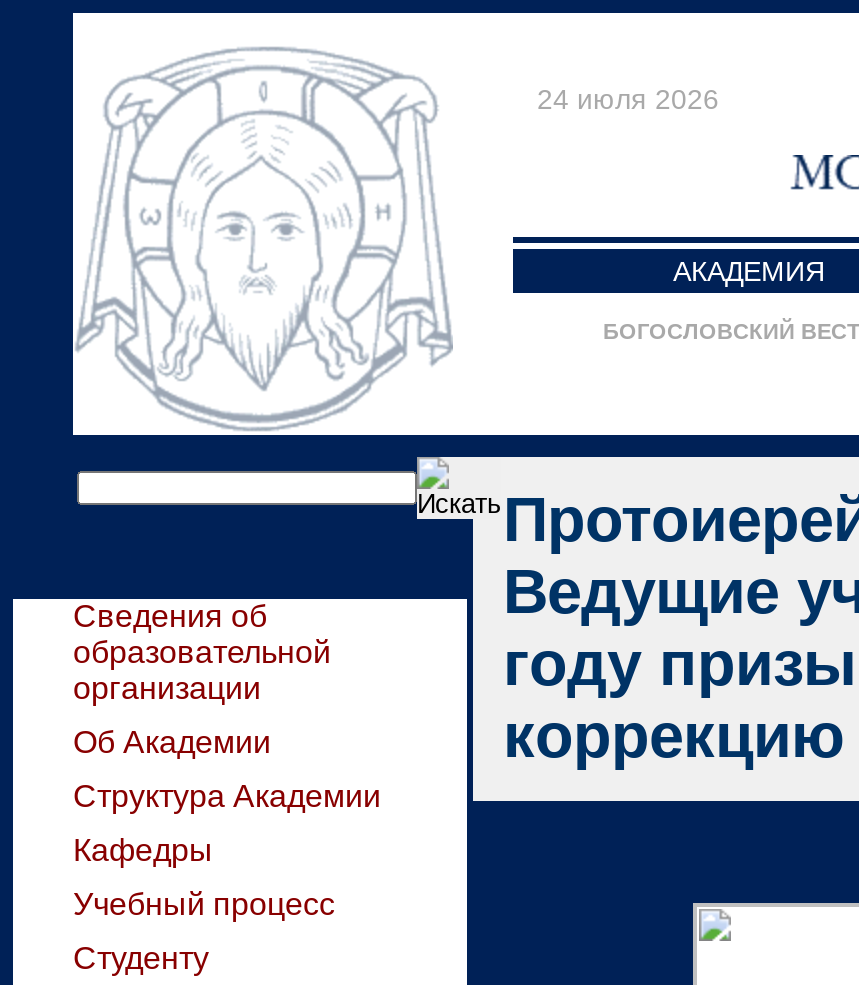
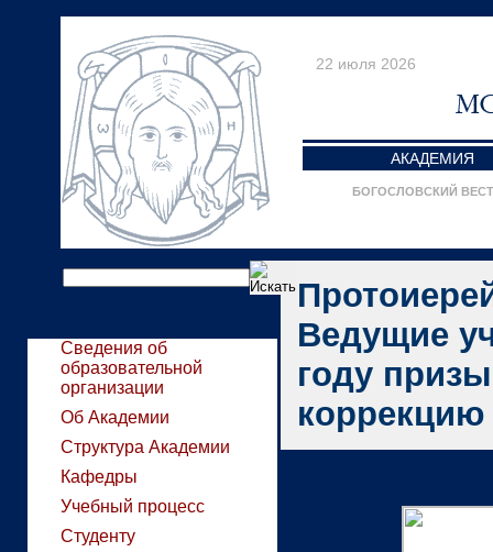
- 24 июля 2026
+ 22 июля 2026
